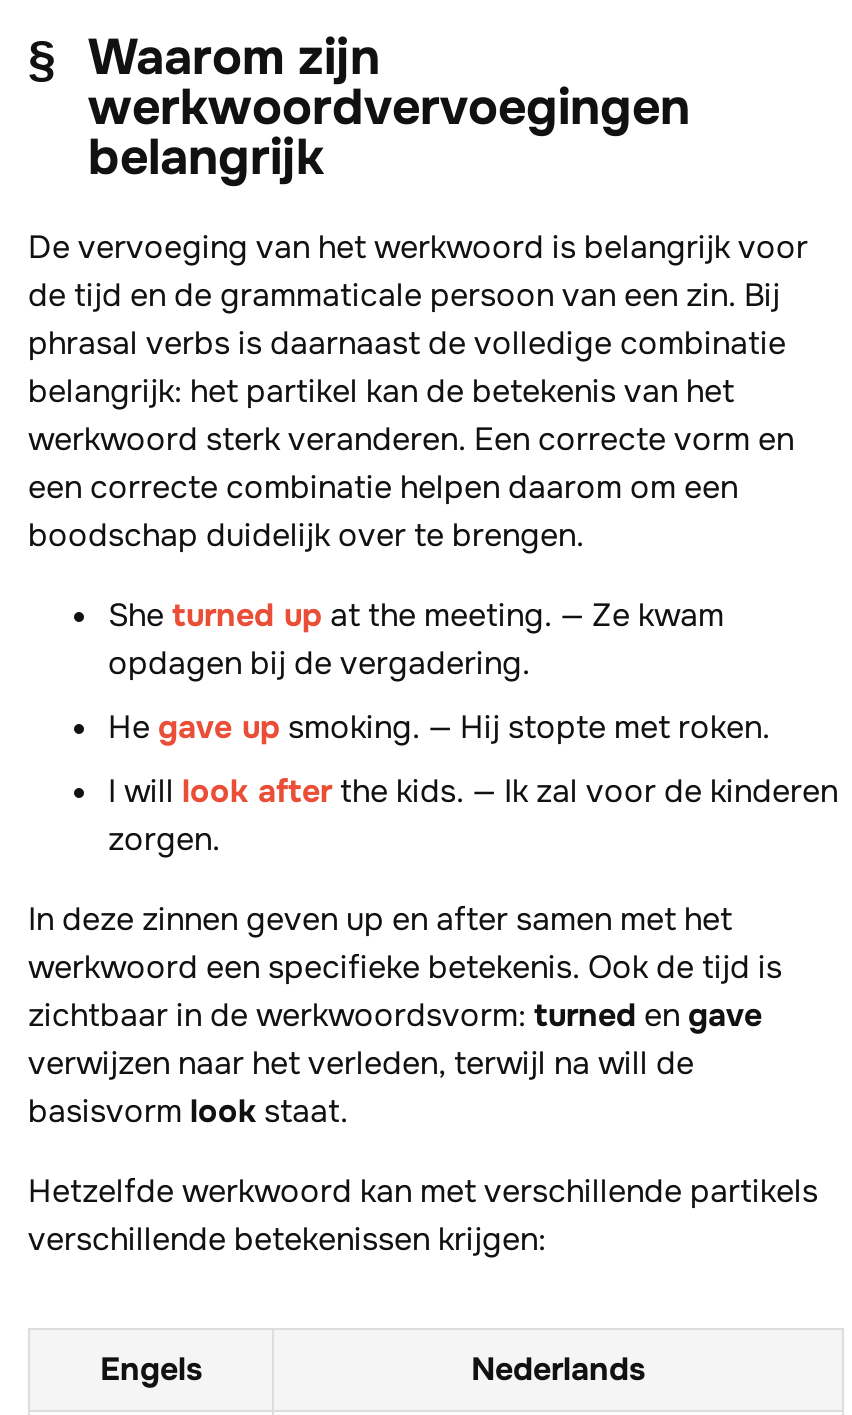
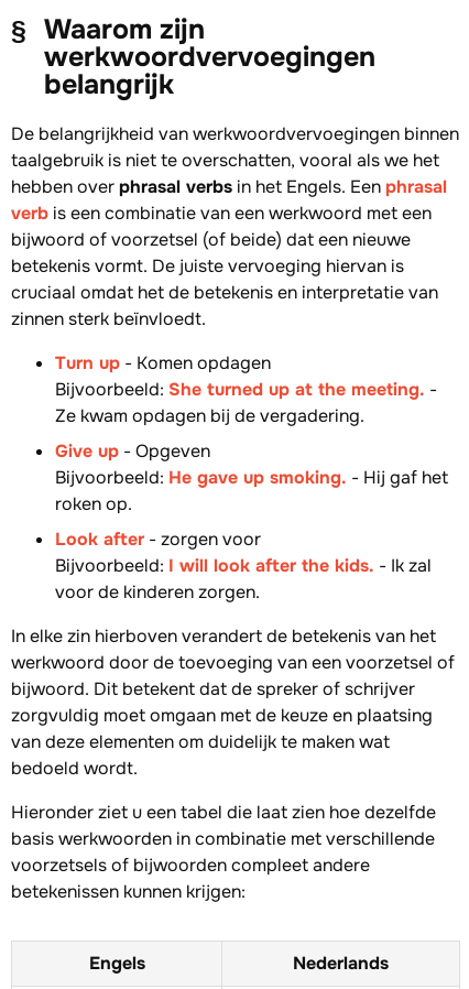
- De vervoeging van het werkwoord is belangrijk voor
- de tijd en de grammaticale persoon van een zin. Bij
- phrasal verbs is daarnaast de volledige combinatie
- belangrijk: het partikel kan de betekenis van het
- werkwoord sterk veranderen. Een correcte vorm en
- een correcte combinatie helpen daarom om een
- boodschap duidelijk over te brengen.
+ De belangrijkheid van werkwoordvervoegingen binnen
+ taalgebruik is niet te overschatten, vooral als we het
+ hebben over phrasal verbs in het Engels. Een phrasal
+ verb is een combinatie van een werkwoord met een
+ bijwoord of voorzetsel (of beide) dat een nieuwe
+ betekenis vormt. De juiste vervoeging hiervan is
+ cruciaal omdat het de betekenis en interpretatie van
+ zinnen sterk beïnvloedt.

- She turned up at the meeting. — Ze kwam
- opdagen bij de vergadering.
+ Turn up - Komen opdagen
+ Bijvoorbeeld: She turned up at the meeting. -
+ Ze kwam opdagen bij de vergadering.

- He gave up smoking. — Hij stopte met roken.
+ Give up - Opgeven
+ Bijvoorbeeld: He gave up smoking. - Hij gaf het
+ roken op.

- I will look after the kids. — Ik zal voor de kinderen
- zorgen.
+ Look after - zorgen voor
+ Bijvoorbeeld: I will look after the kids. - Ik zal
+ voor de kinderen zorgen.

- In deze zinnen geven up en after samen met het
- werkwoord een specifieke betekenis. Ook de tijd is
- zichtbaar in de werkwoordsvorm: turned en gave
- verwijzen naar het verleden, terwijl na will de
- basisvorm look staat.
+ In elke zin hierboven verandert de betekenis van het
+ werkwoord door de toevoeging van een voorzetsel of
+ bijwoord. Dit betekent dat de spreker of schrijver
+ zorgvuldig moet omgaan met de keuze en plaatsing
+ van deze elementen om duidelijk te maken wat
+ bedoeld wordt.

- Hetzelfde werkwoord kan met verschillende partikels
- verschillende betekenissen krijgen:
+ Hieronder ziet u een tabel die laat zien hoe dezelfde
+ basis werkwoorden in combinatie met verschillende
+ voorzetsels of bijwoorden compleet andere
+ betekenissen kunnen krijgen:
